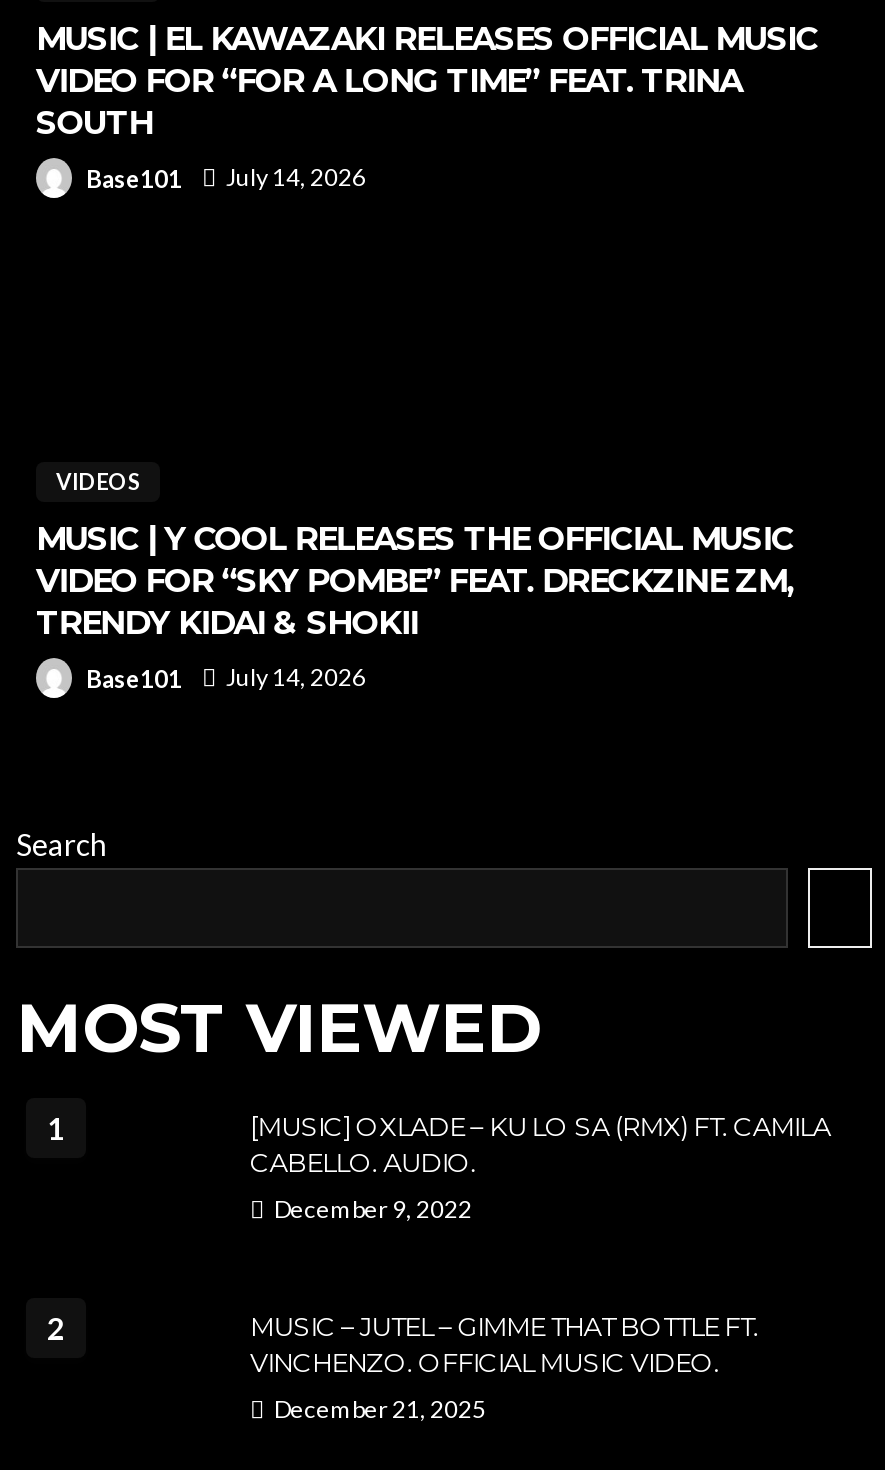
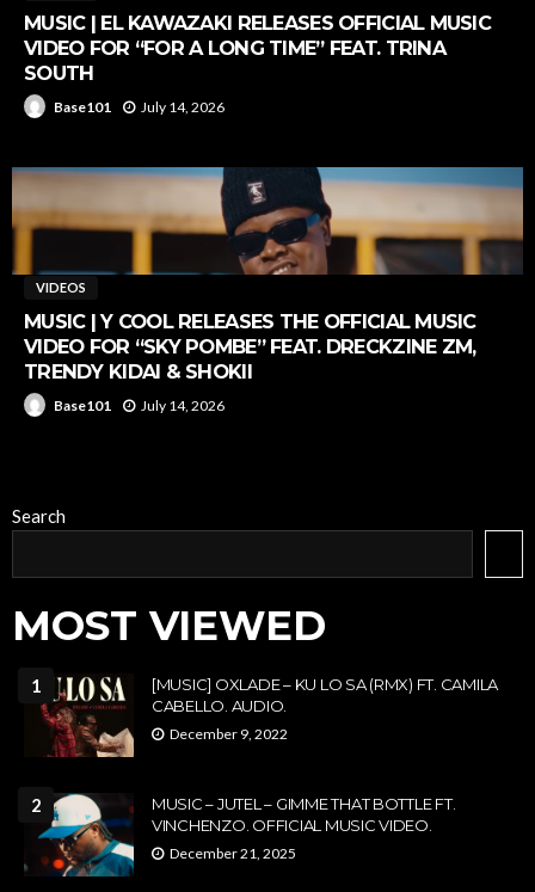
+ [image]

+ [image]

+ [image]
